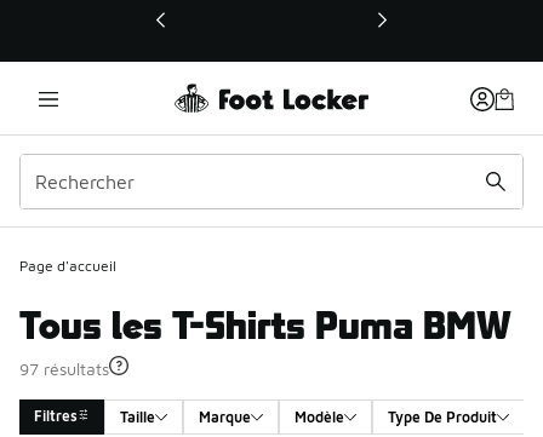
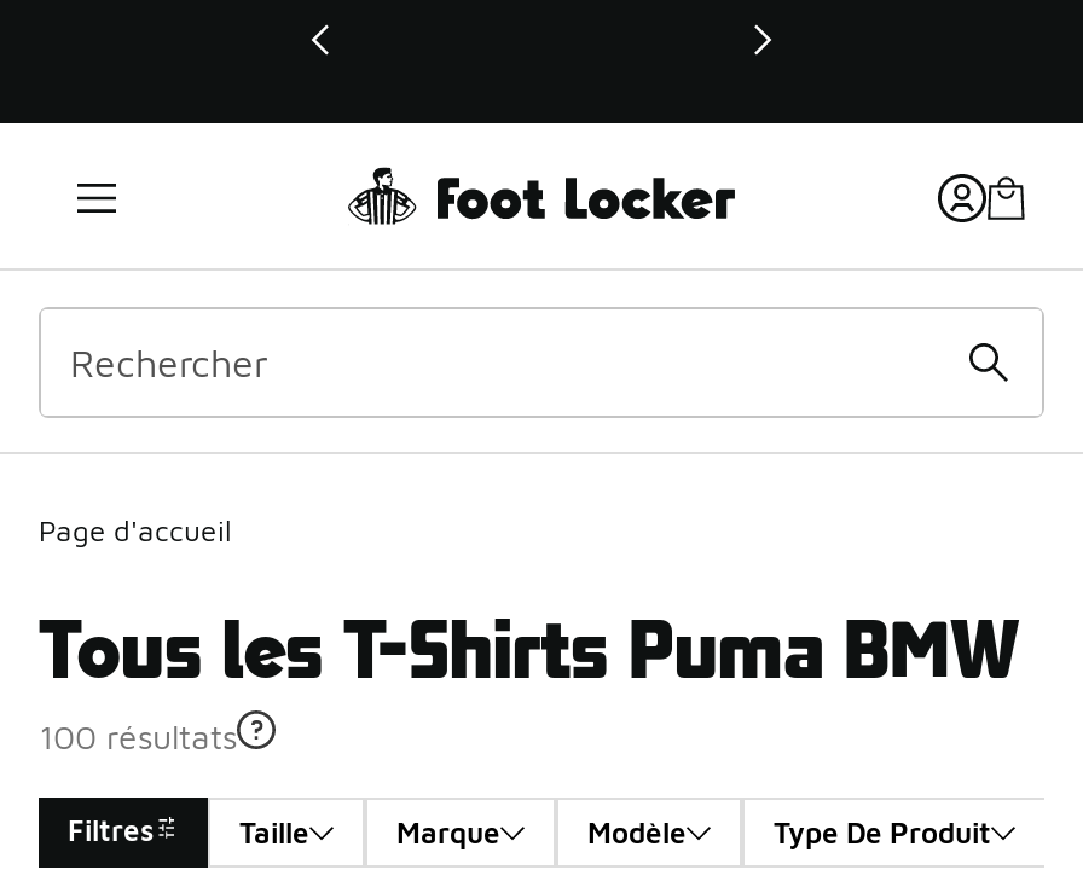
- 97 résultats
+ 100 résultats
